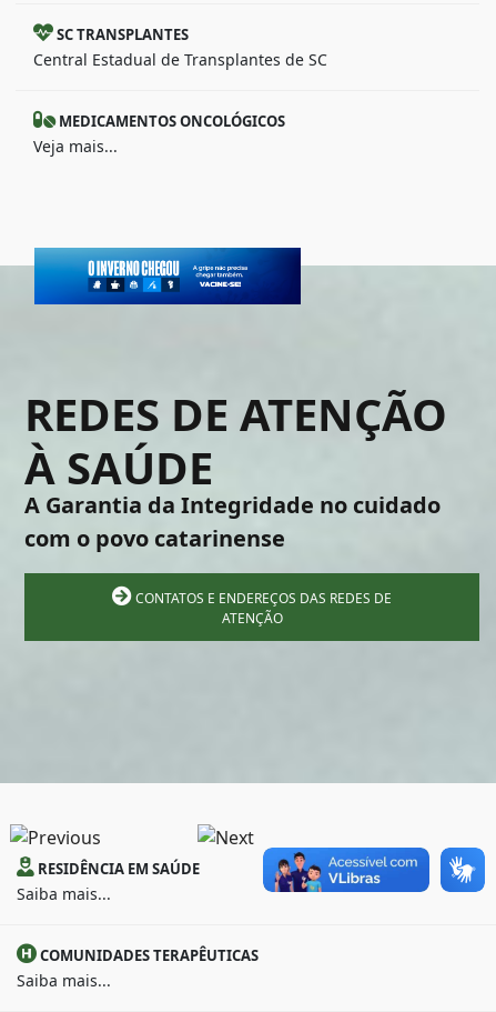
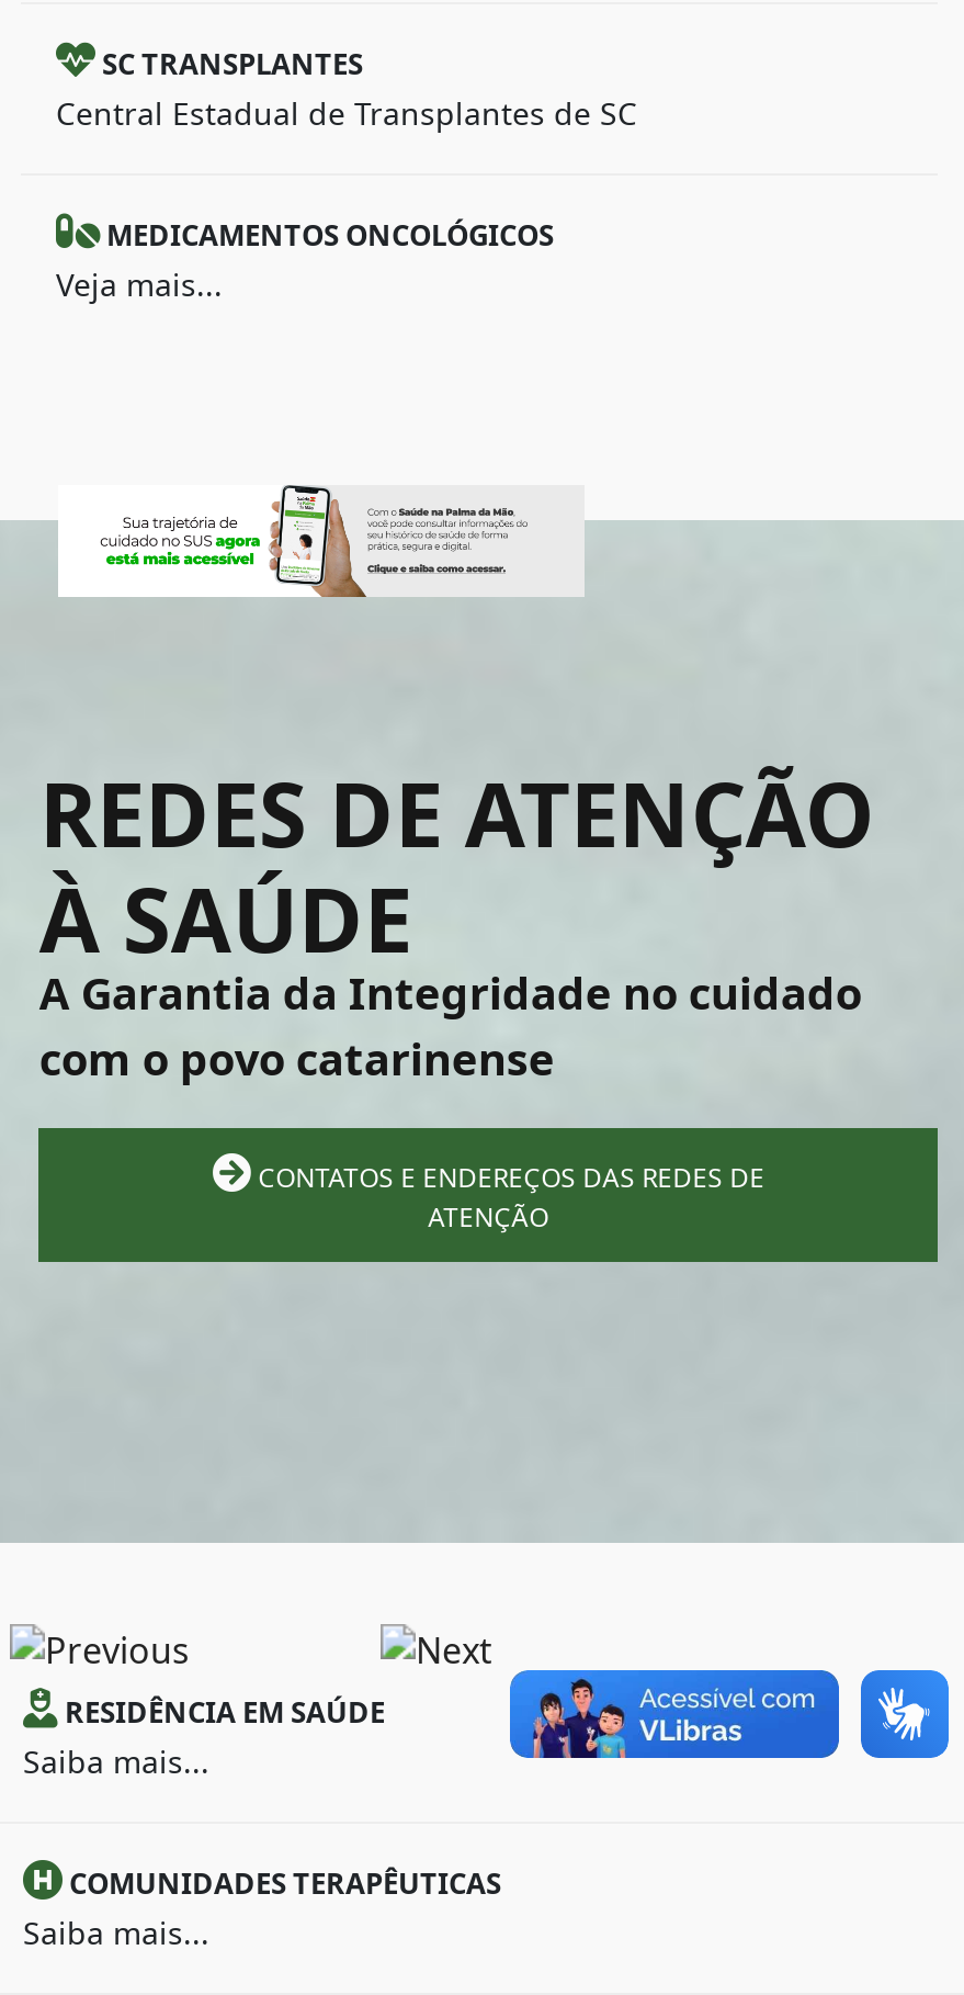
- [image]
+ [image]
